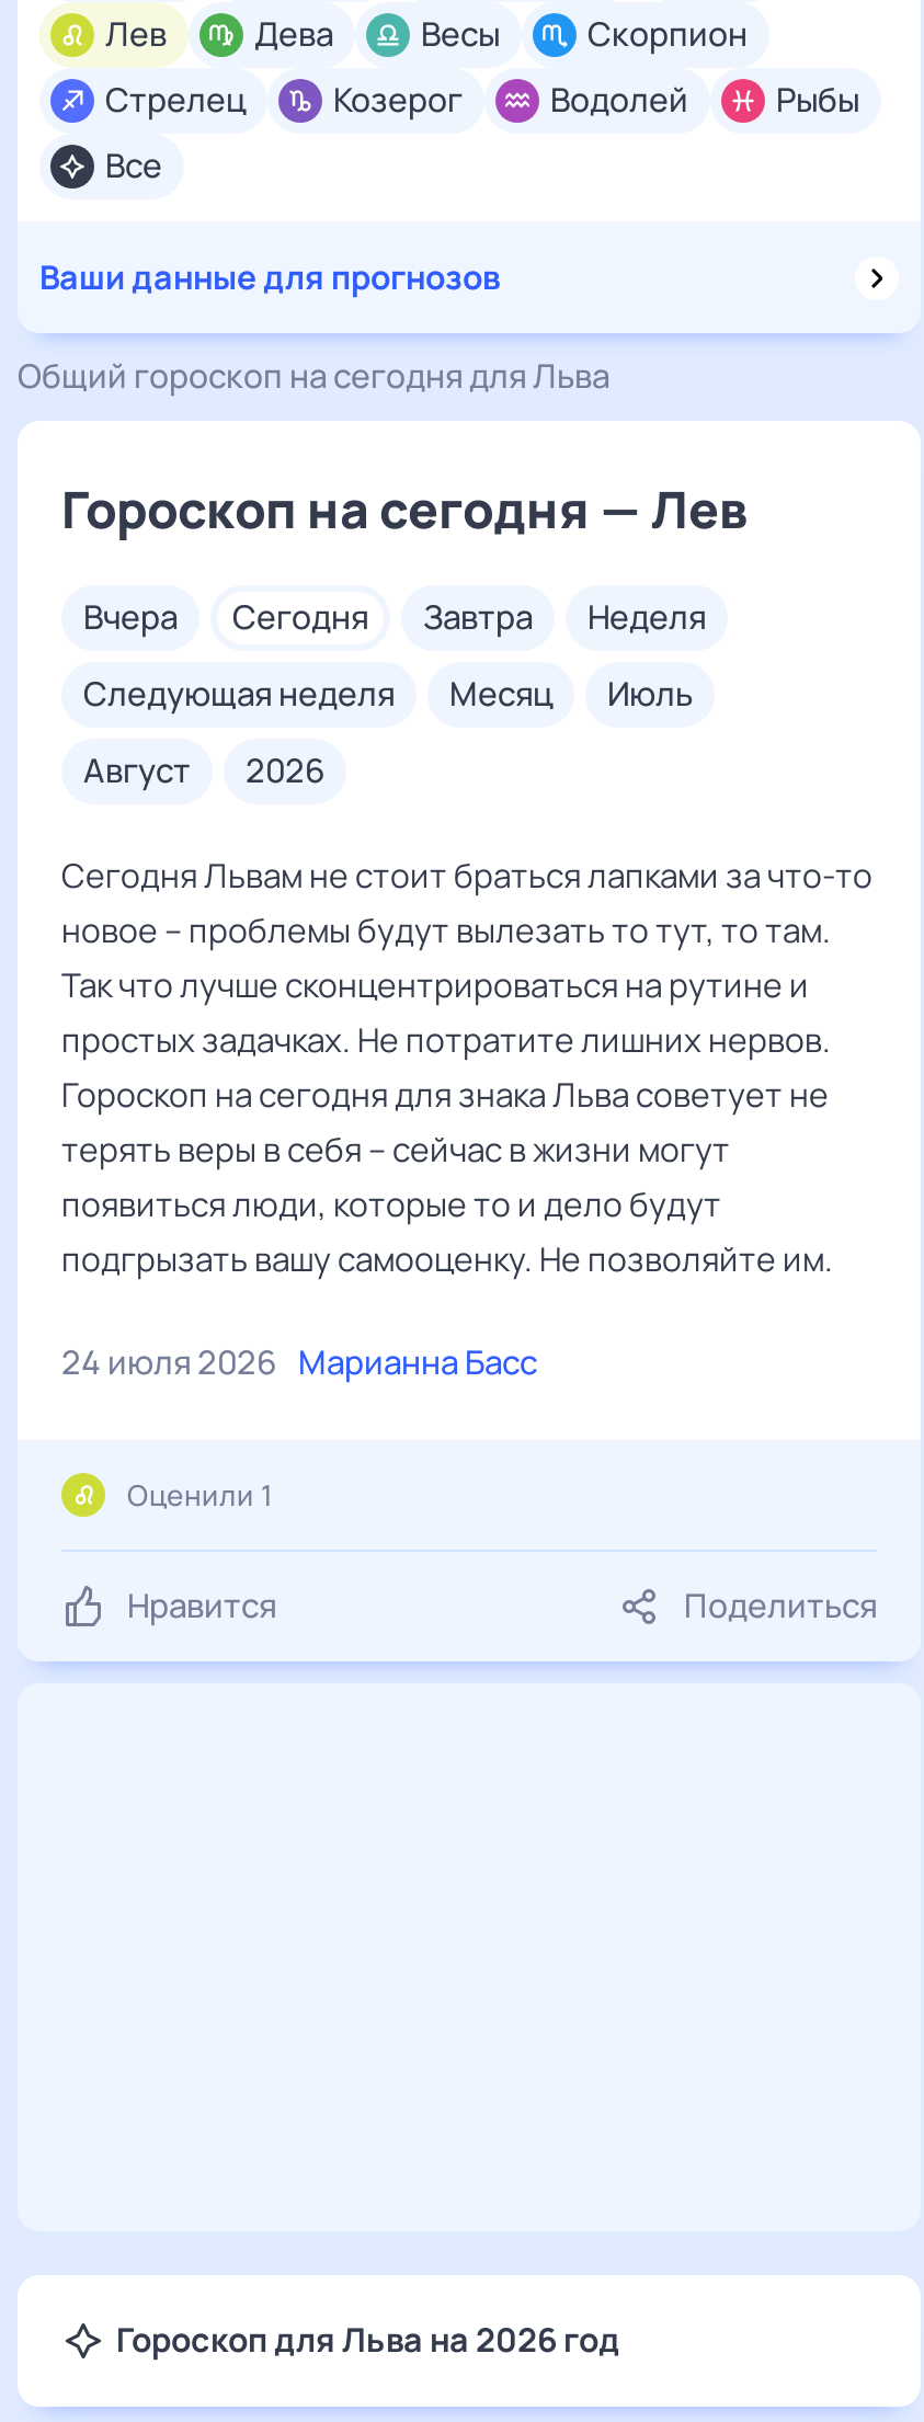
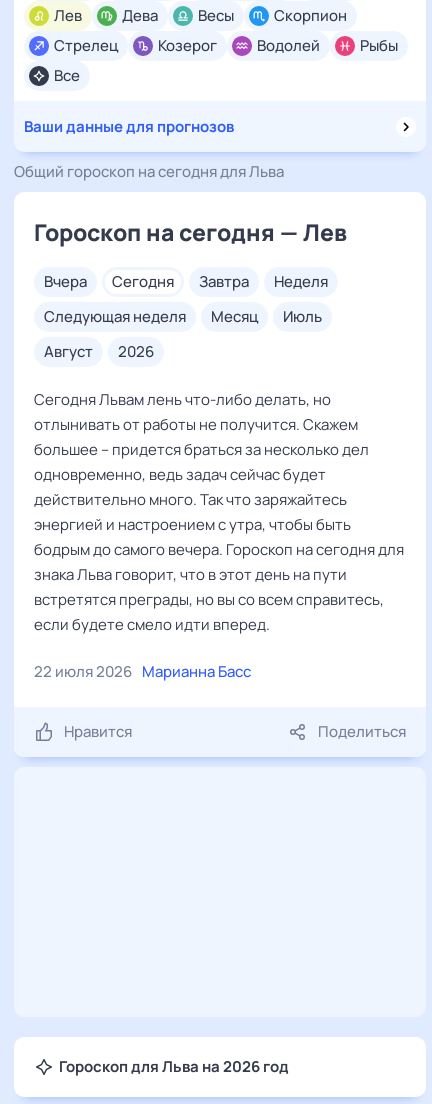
- Сегодня Львам не стоит браться лапками за что-то
- новое – проблемы будут вылезать то тут, то там.
- Так что лучше сконцентрироваться на рутине и
- простых задачках. Не потратите лишних нервов.
- Гороскоп на сегодня для знака Льва советует не
- терять веры в себя – сейчас в жизни могут
- появиться люди, которые то и дело будут
- подгрызать вашу самооценку. Не позволяйте им.
+ Сегодня Львам лень что-либо делать, но
+ отлынивать от работы не получится. Скажем
+ большее – придется браться за несколько дел
+ одновременно, ведь задач сейчас будет
+ действительно много. Так что заряжайтесь
+ энергией и настроением с утра, чтобы быть
+ бодрым до самого вечера. Гороскоп на сегодня для
+ знака Льва говорит, что в этот день на пути
+ встретятся преграды, но вы со всем справитесь,
+ если будете смело идти вперед.

- 24 июля 2026 Марианна Басс
+ 22 июля 2026 Марианна Басс

- Оценили 1
